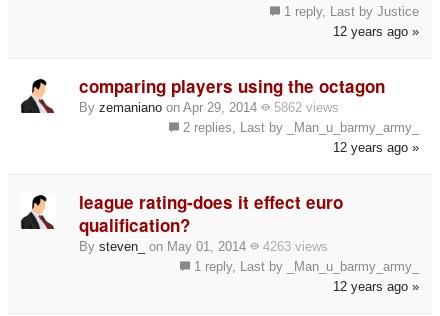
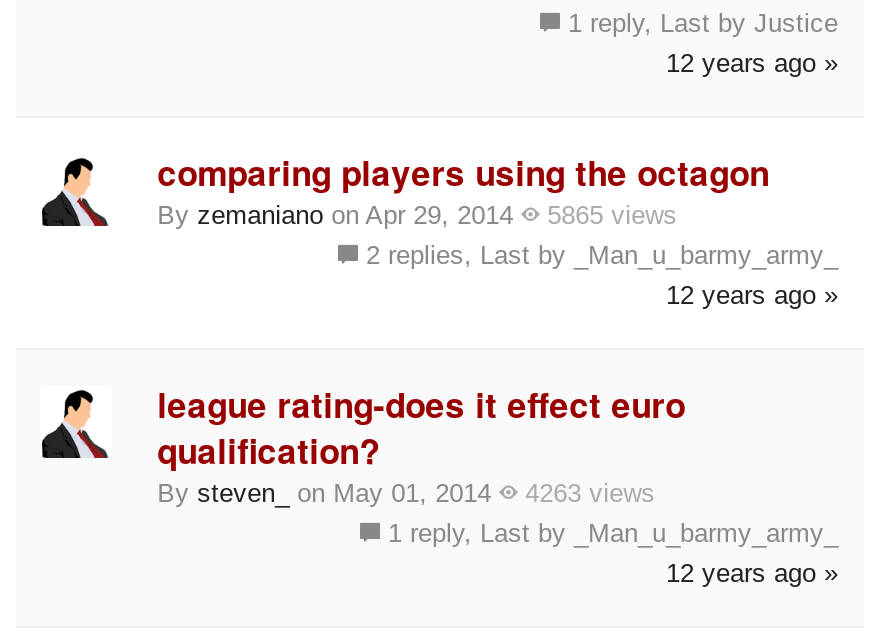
- By zemaniano on Apr 29, 2014 5862 views
+ By zemaniano on Apr 29, 2014 5865 views
